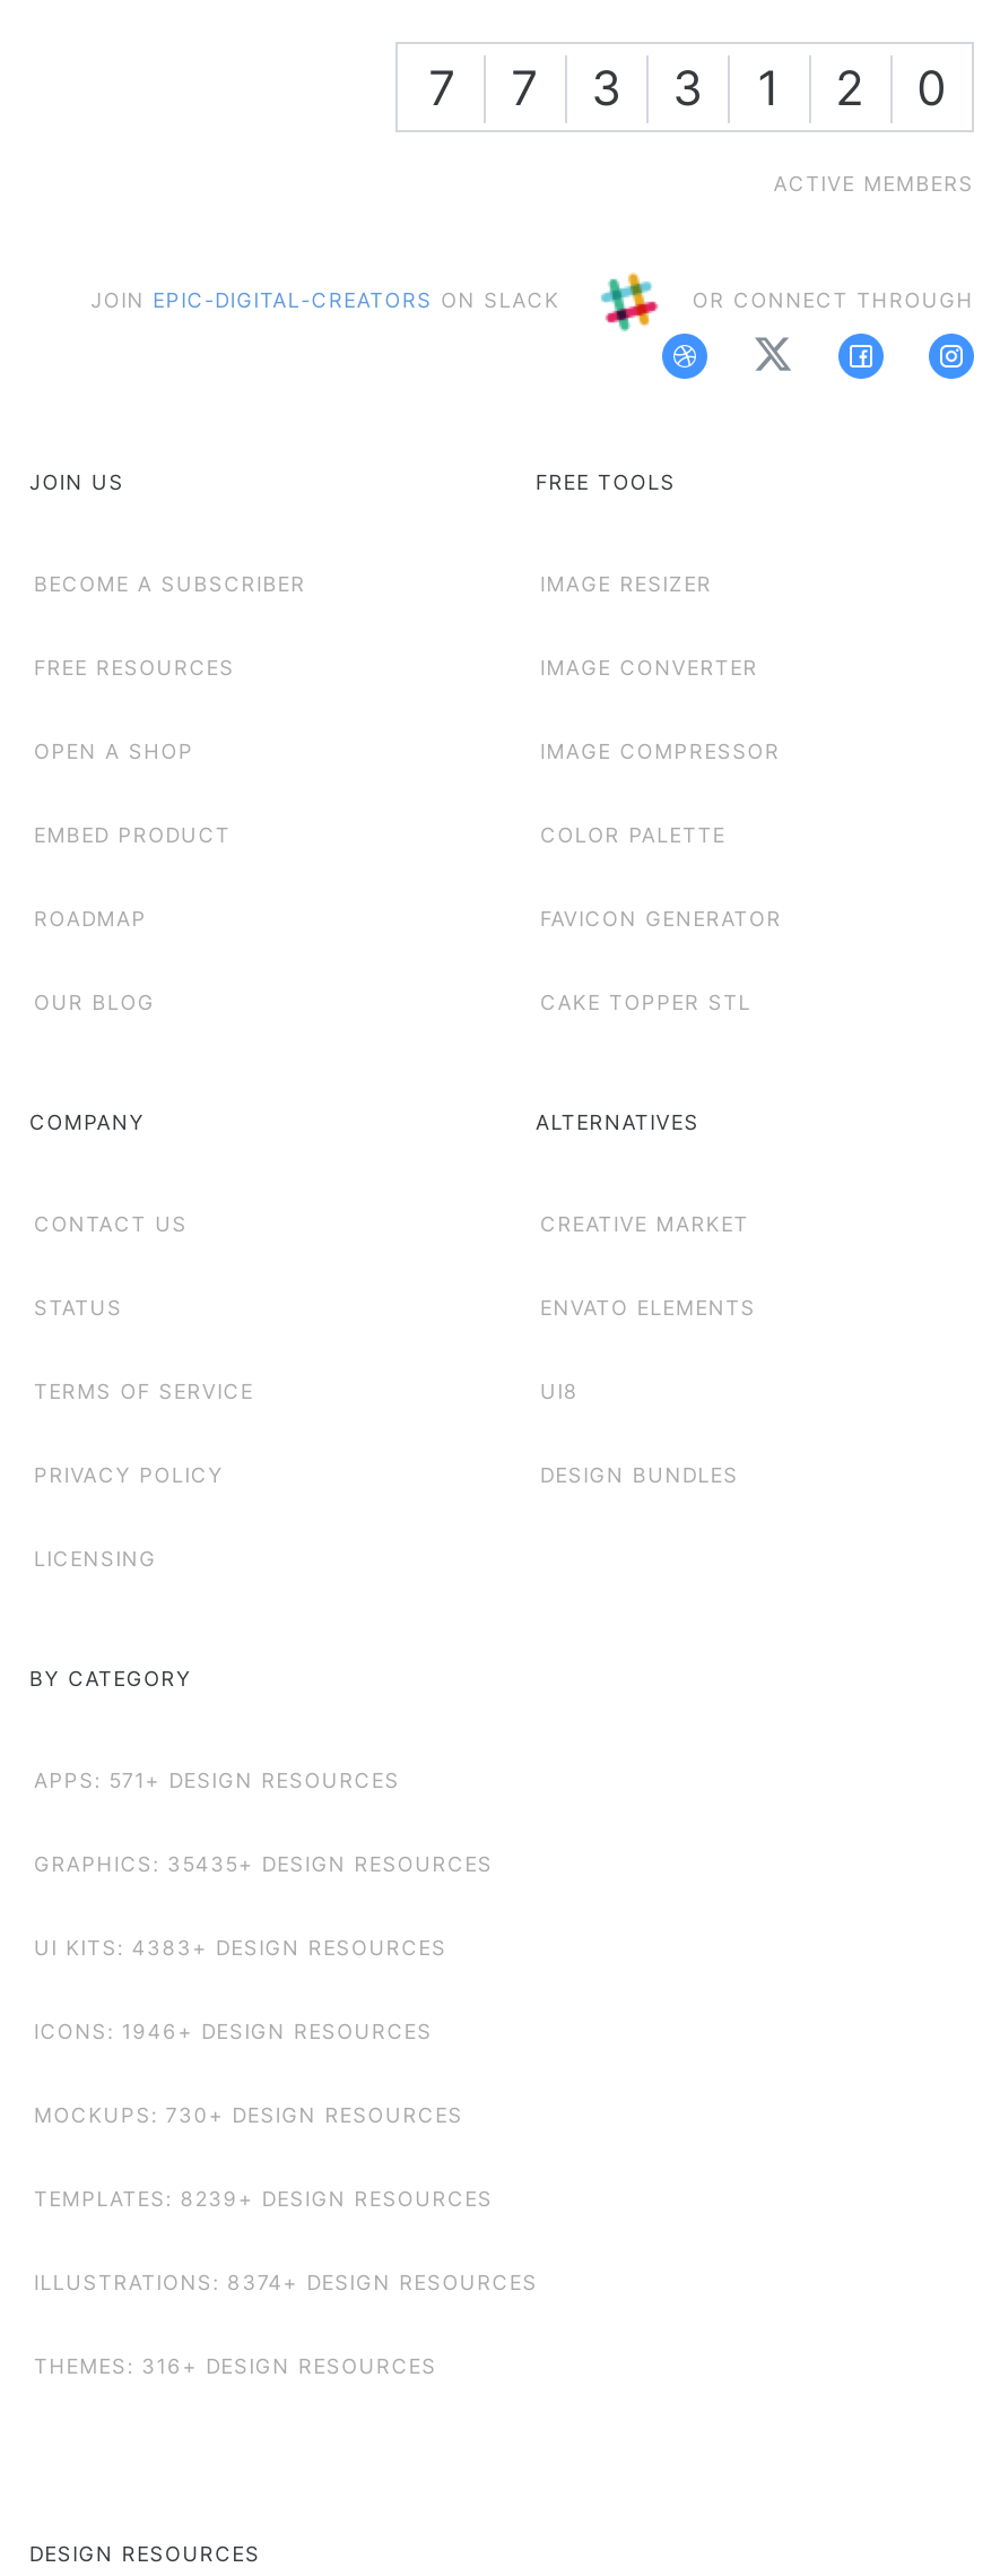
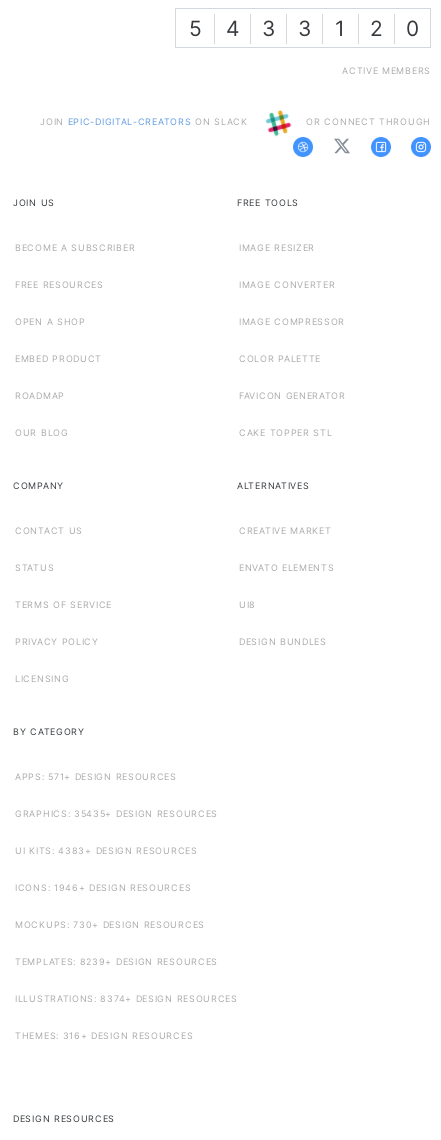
- 7
+ 5

- 7
+ 4
